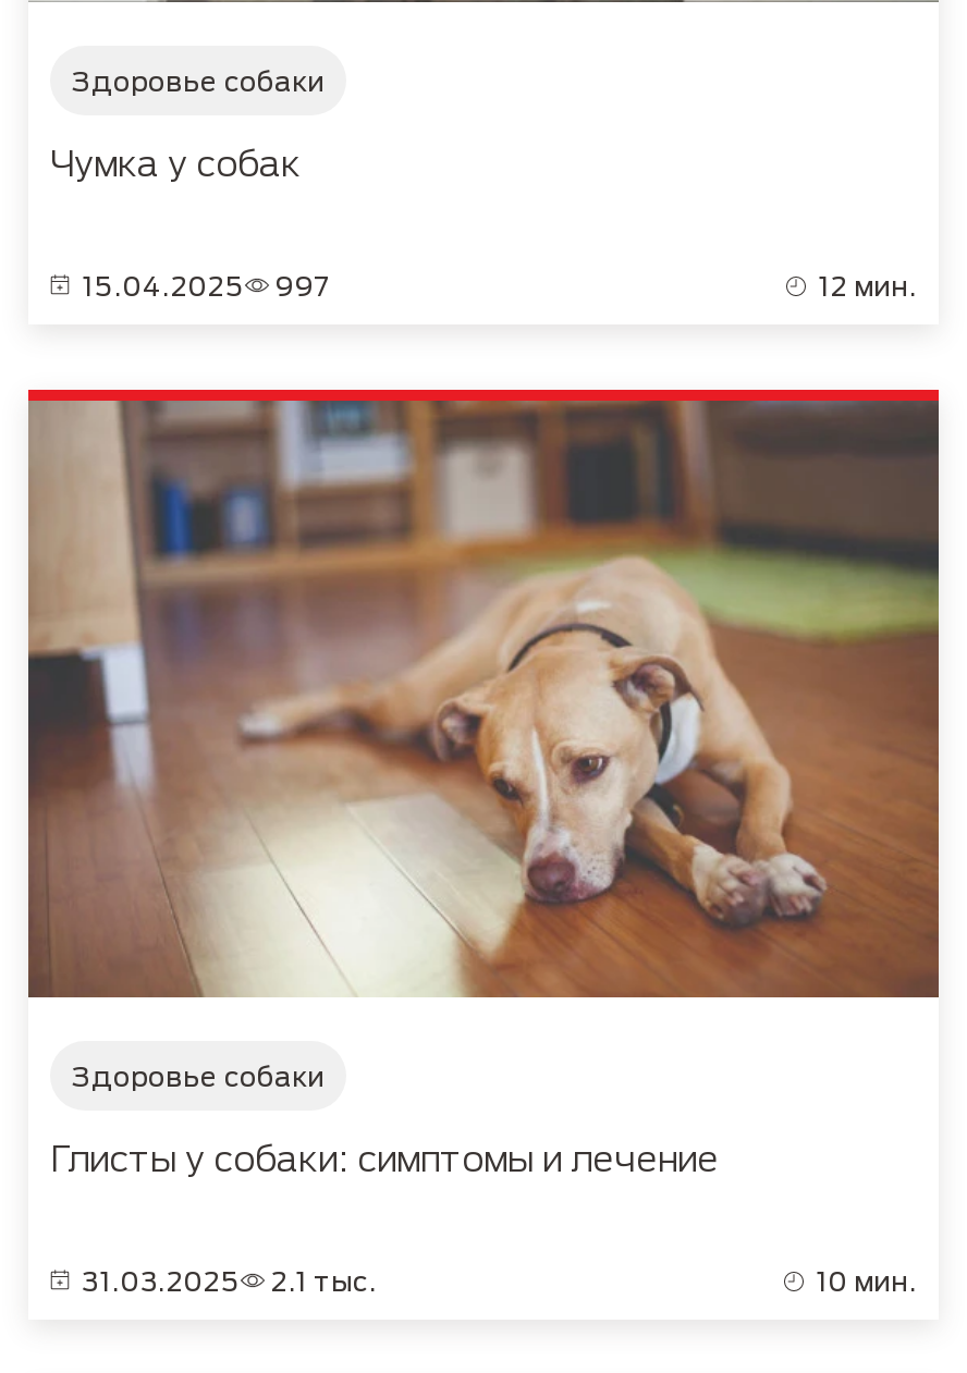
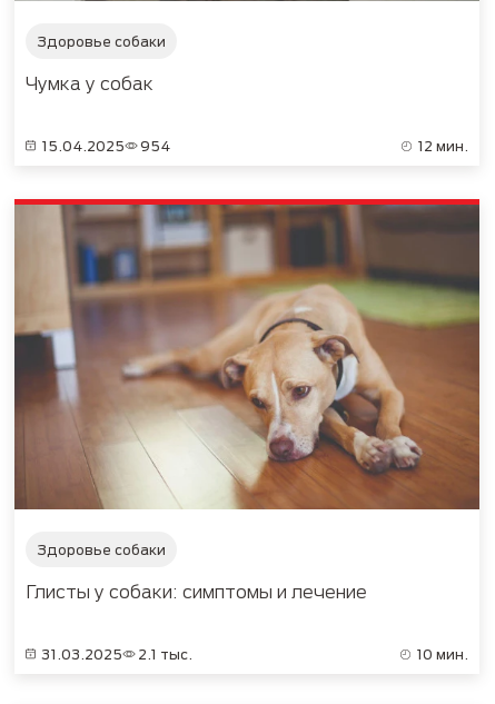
- 15.04.2025 997
+ 15.04.2025 954
